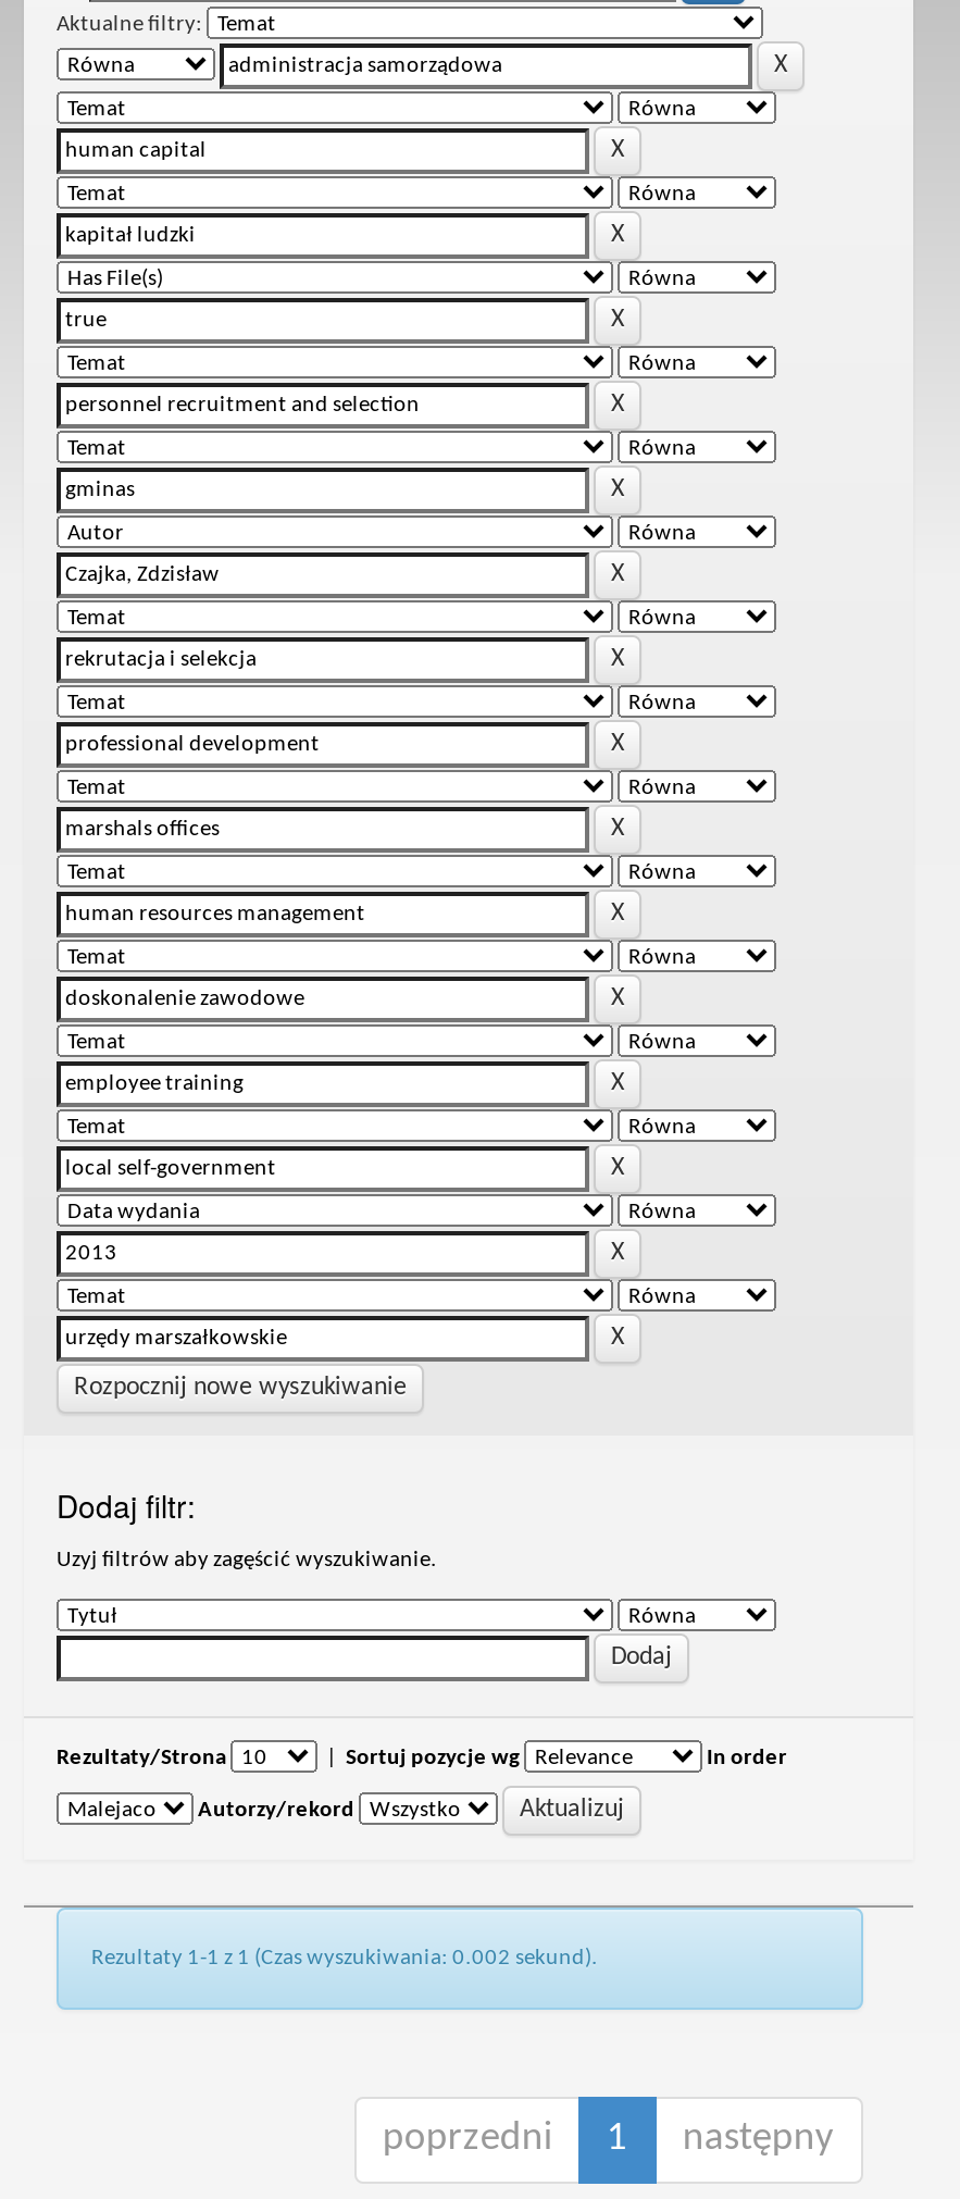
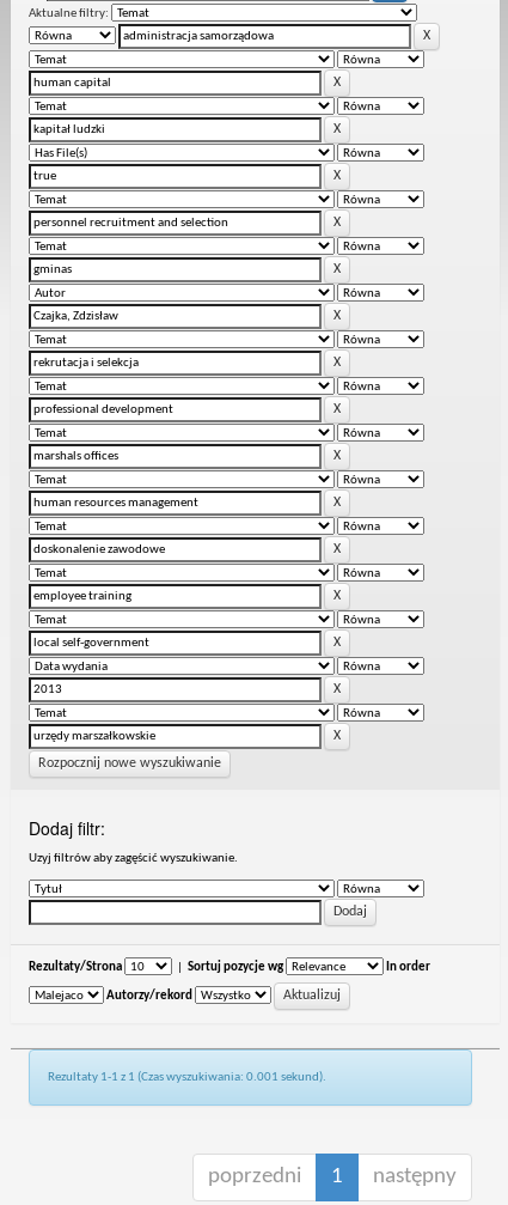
- Rezultaty 1-1 z 1 (Czas wyszukiwania: 0.002 sekund).
+ Rezultaty 1-1 z 1 (Czas wyszukiwania: 0.001 sekund).
